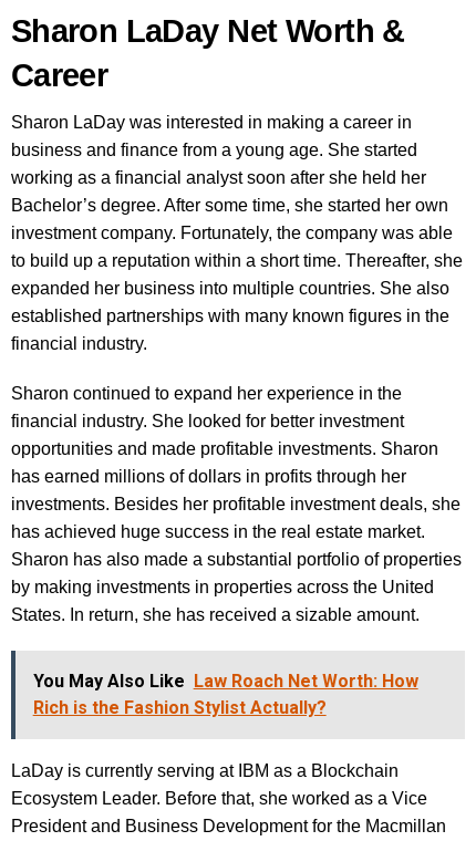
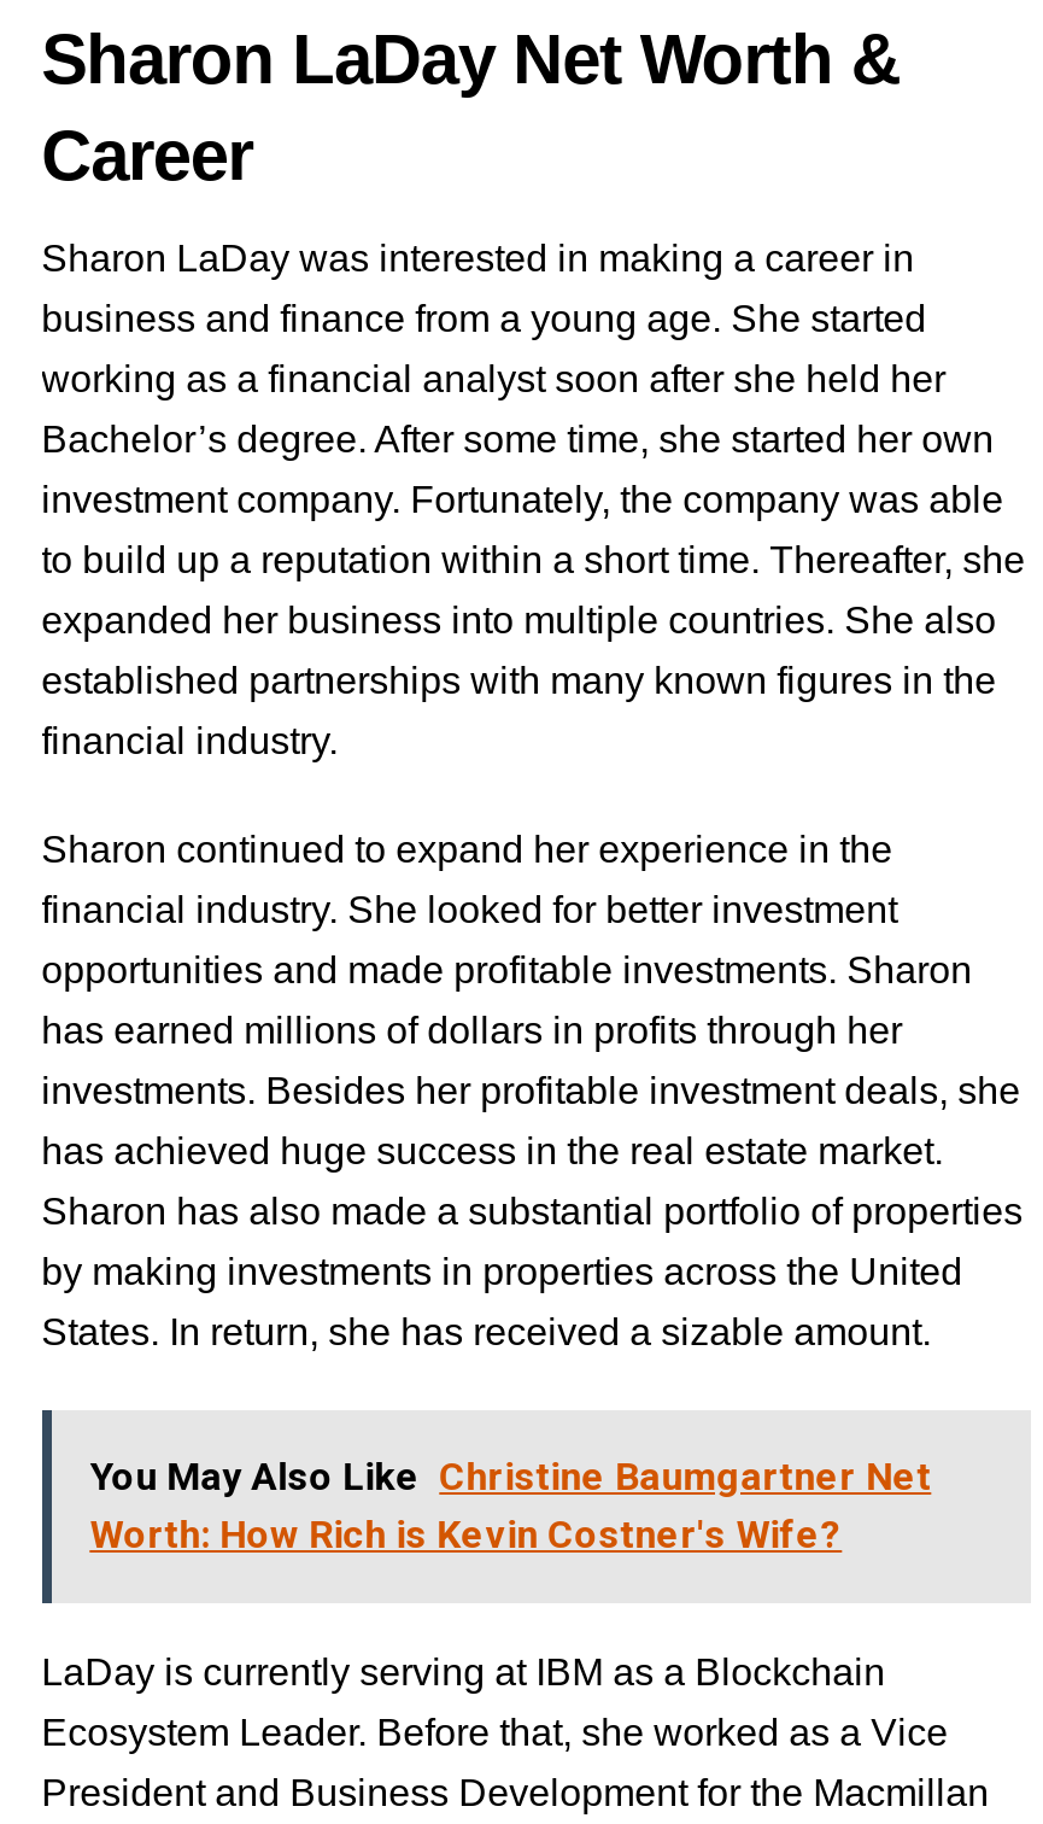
- You May Also Like Law Roach Net Worth: How
- Rich is the Fashion Stylist Actually?
+ You May Also Like Christine Baumgartner Net
+ Worth: How Rich is Kevin Costner's Wife?
